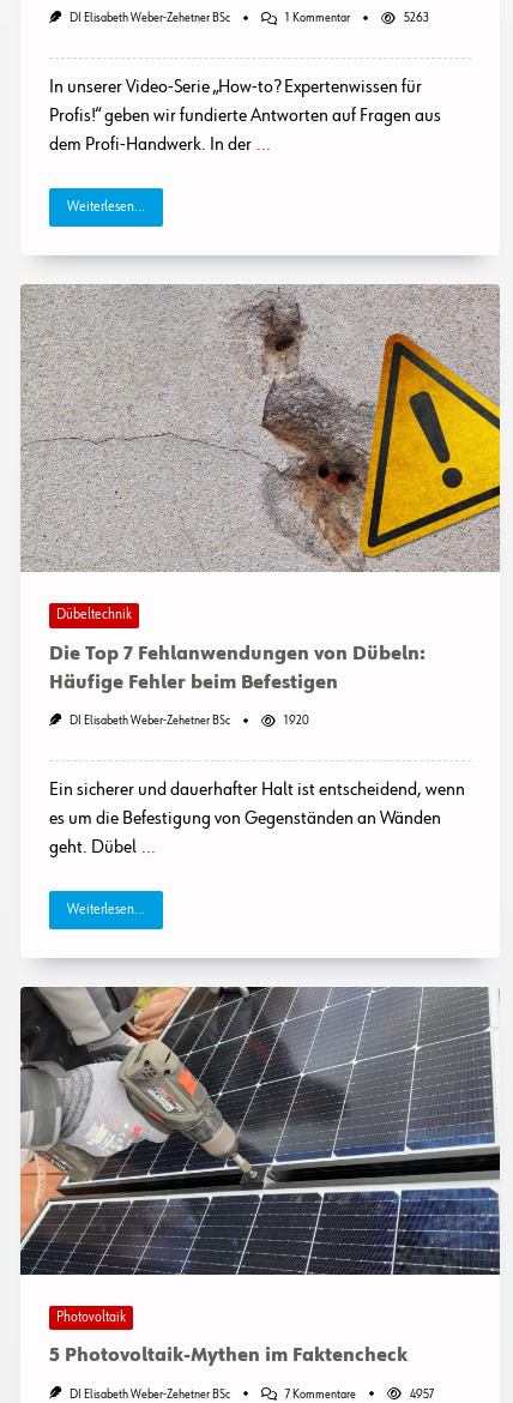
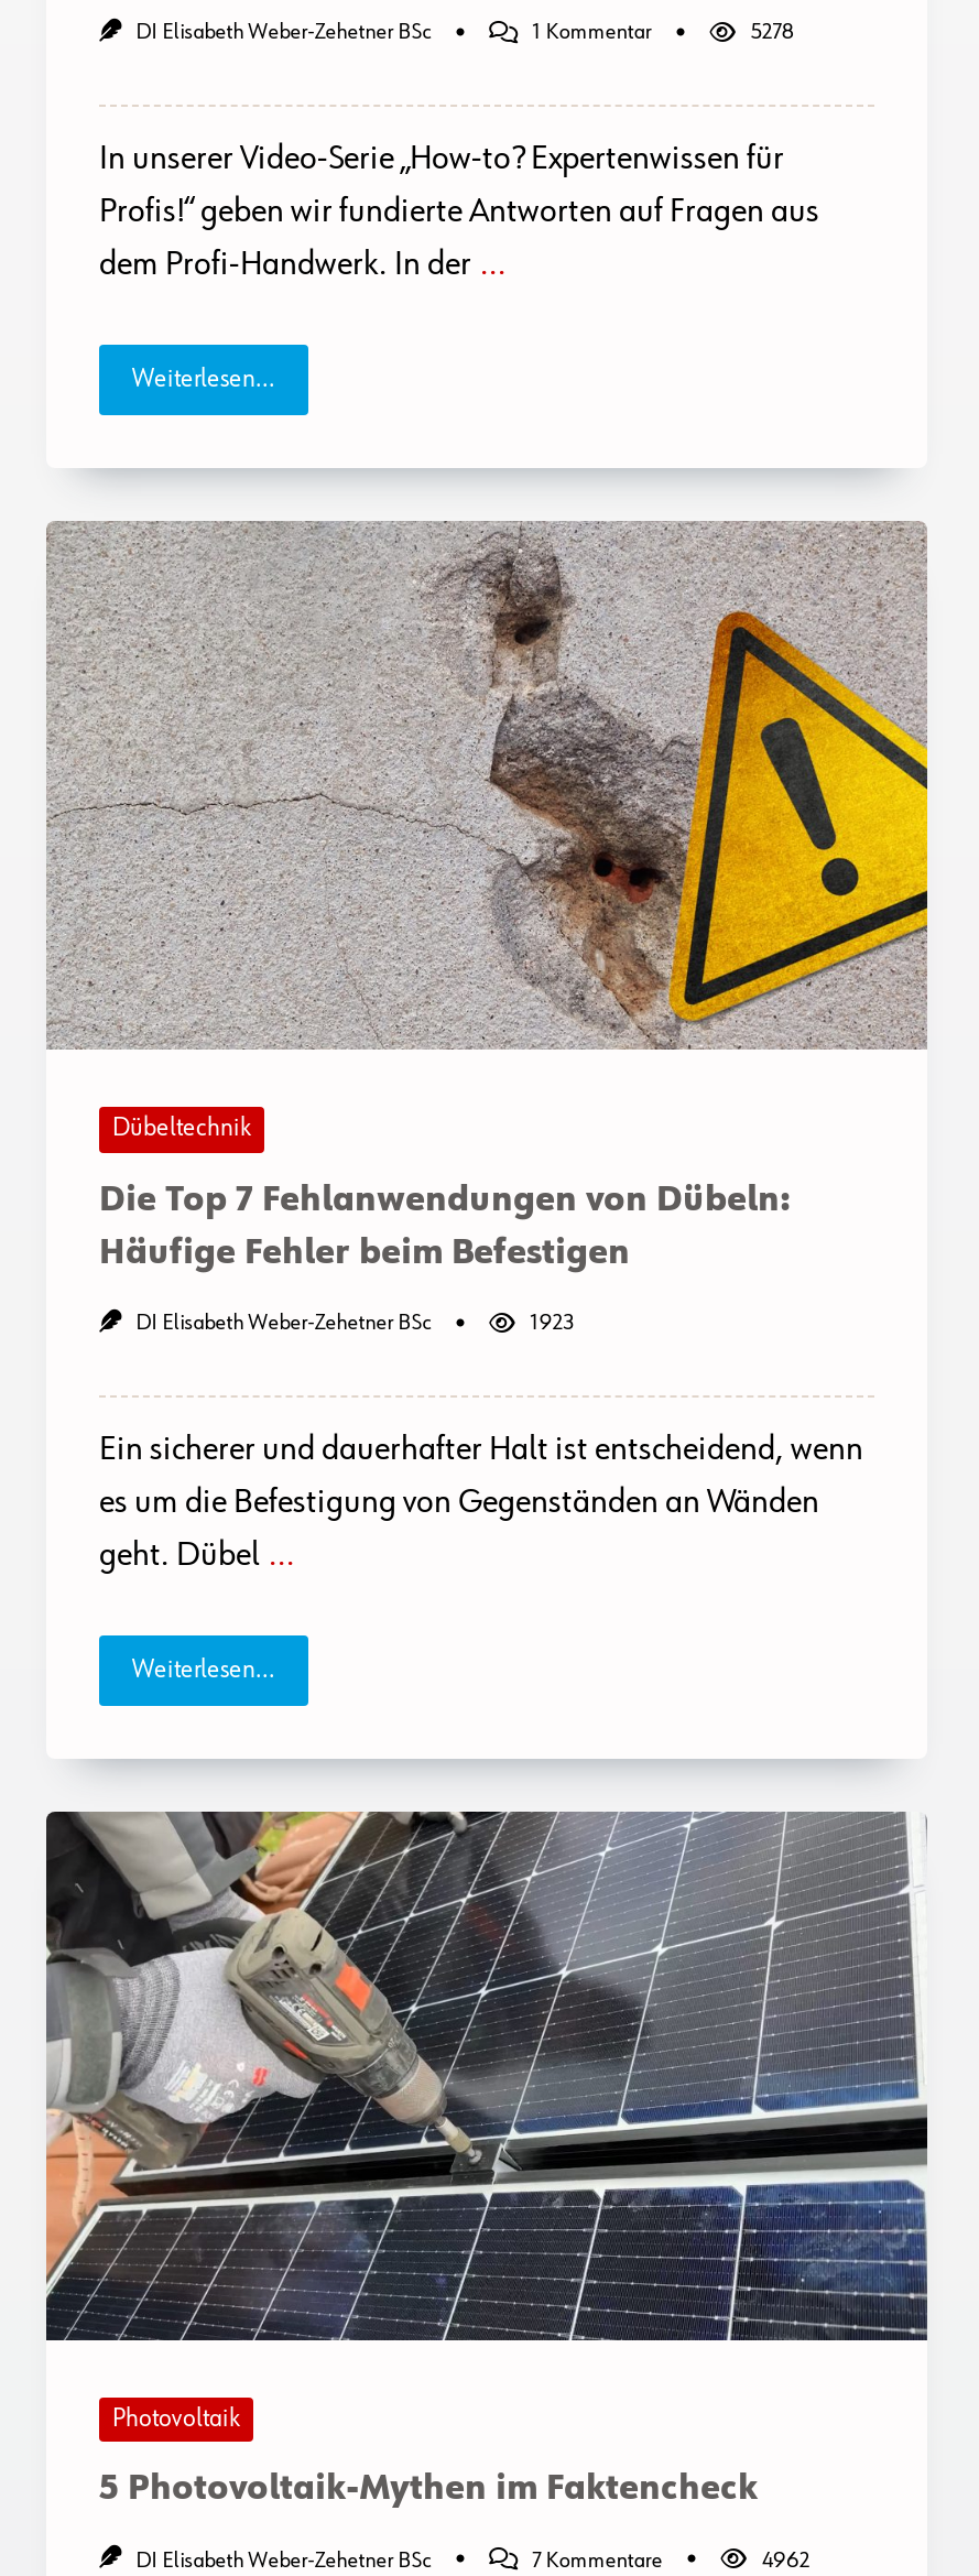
- 5263
+ 5278

- 1920
+ 1923

- 4957
+ 4962
